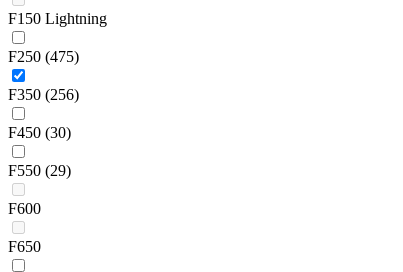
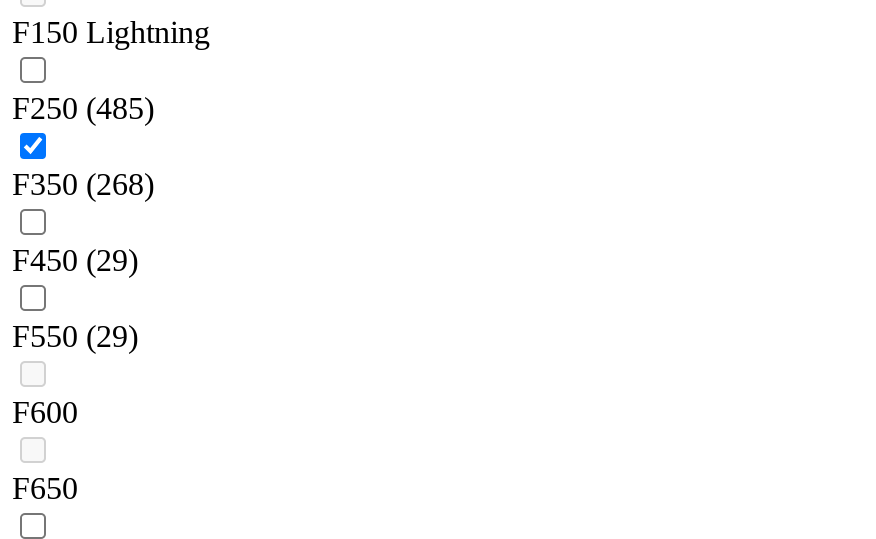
- F250 (475)
+ F250 (485)

- F350 (256)
+ F350 (268)

- F450 (30)
+ F450 (29)
